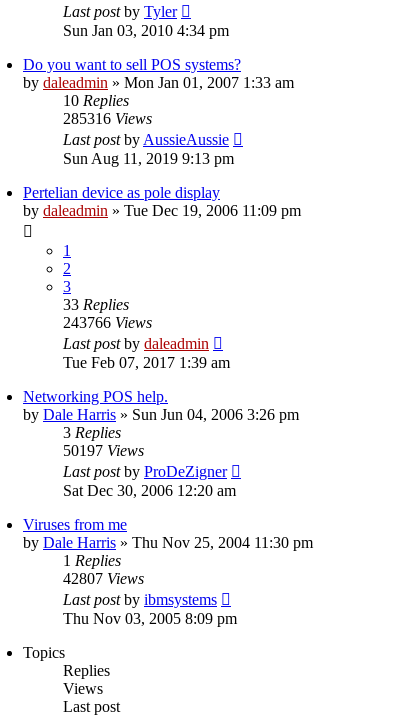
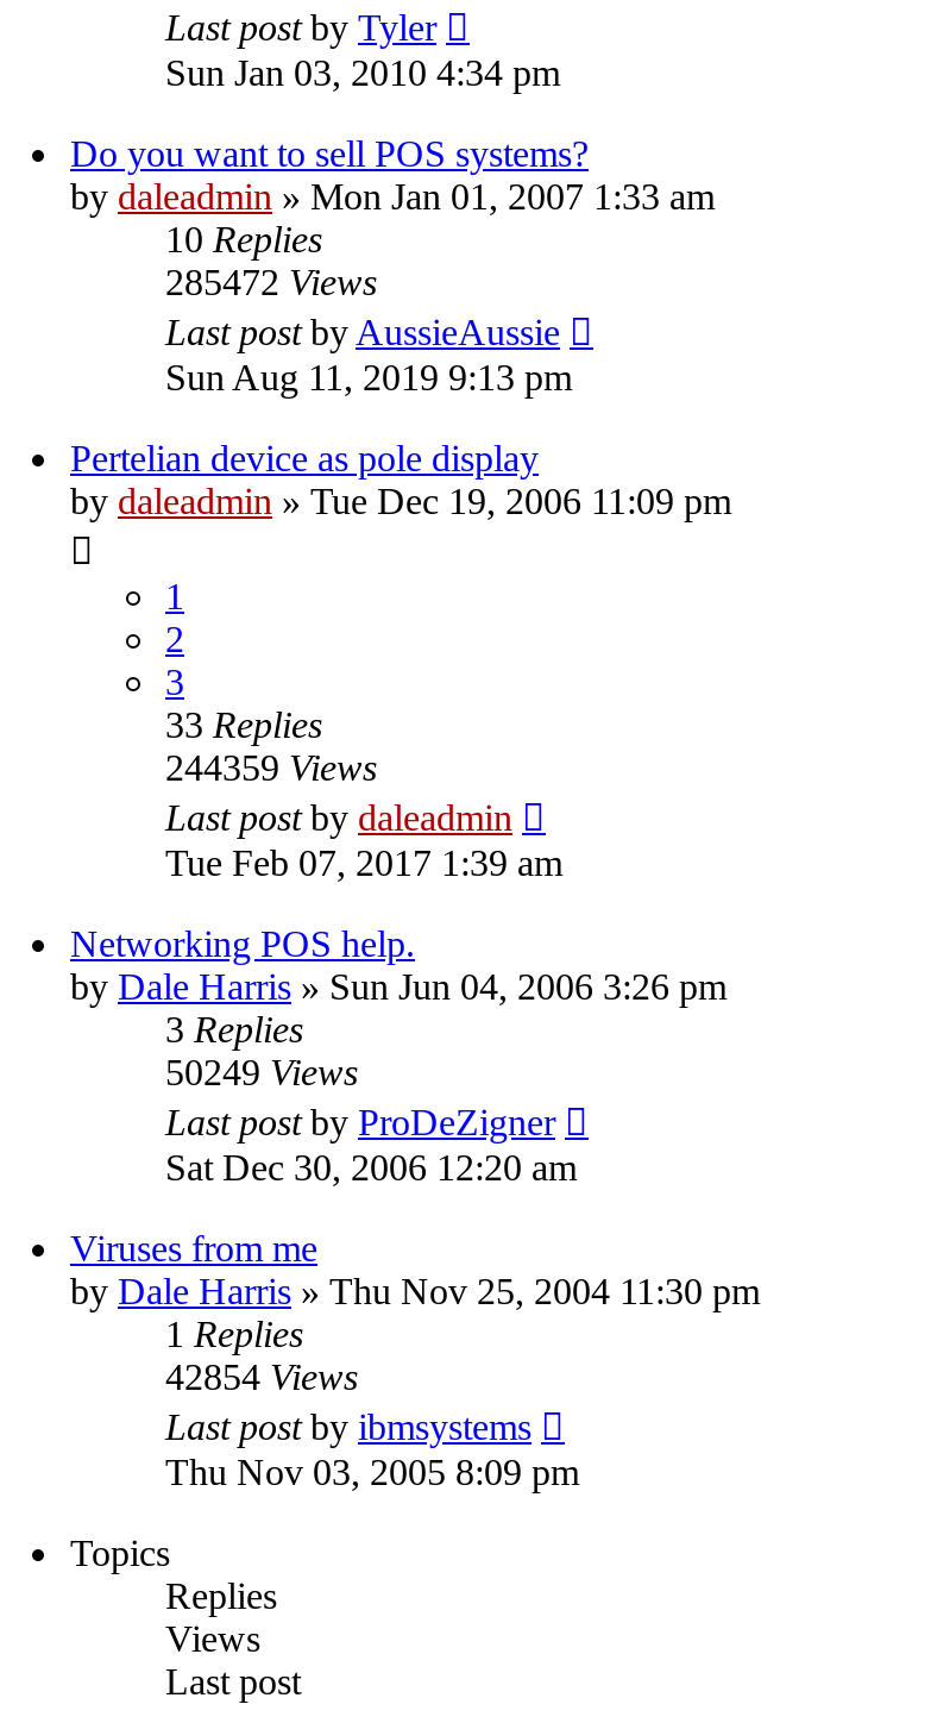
- 285316 Views
+ 285472 Views

- 243766 Views
+ 244359 Views

- 50197 Views
+ 50249 Views

- 42807 Views
+ 42854 Views
